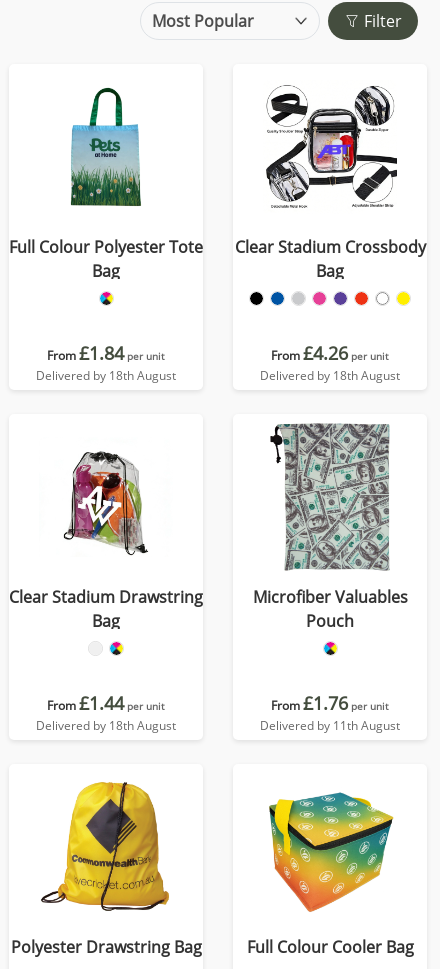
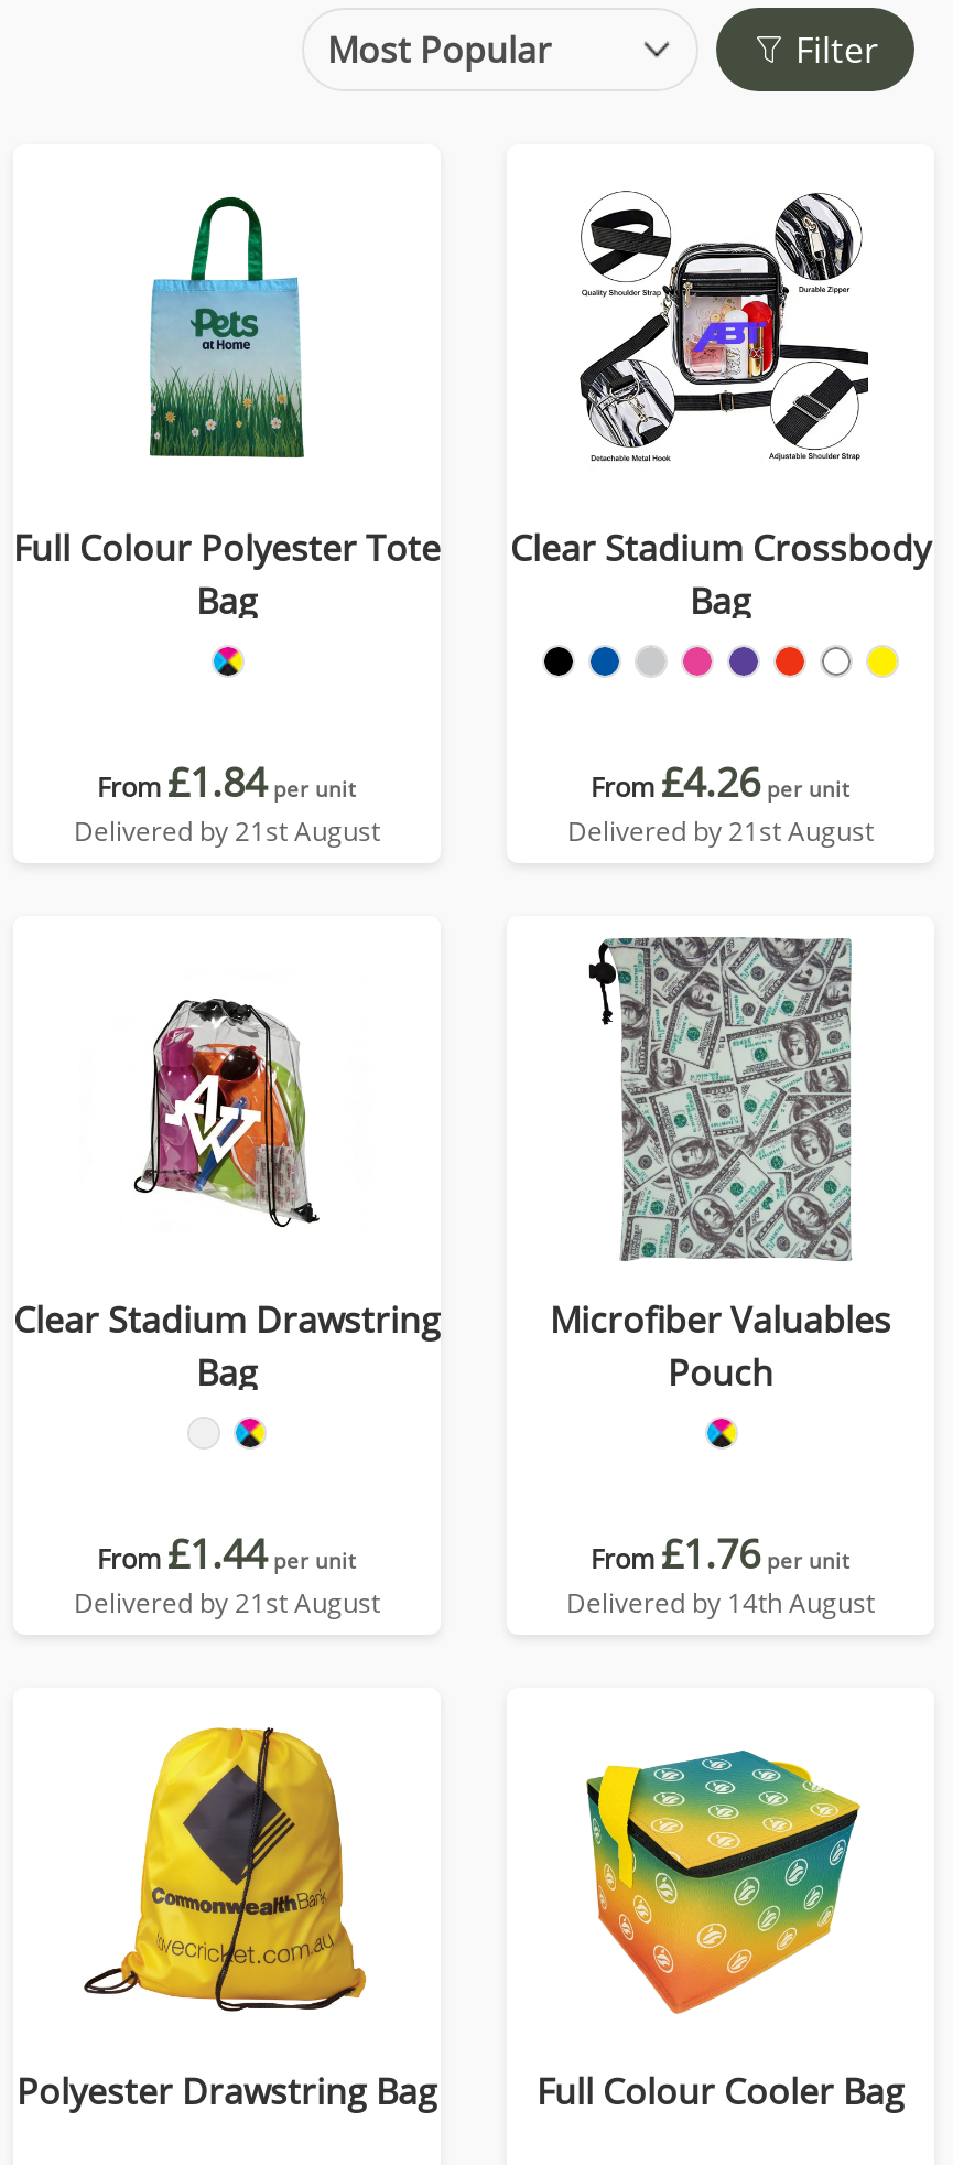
- Delivered by 18th August
+ Delivered by 21st August

- Delivered by 18th August
+ Delivered by 21st August

- Delivered by 18th August
+ Delivered by 21st August

- Delivered by 11th August
+ Delivered by 14th August
